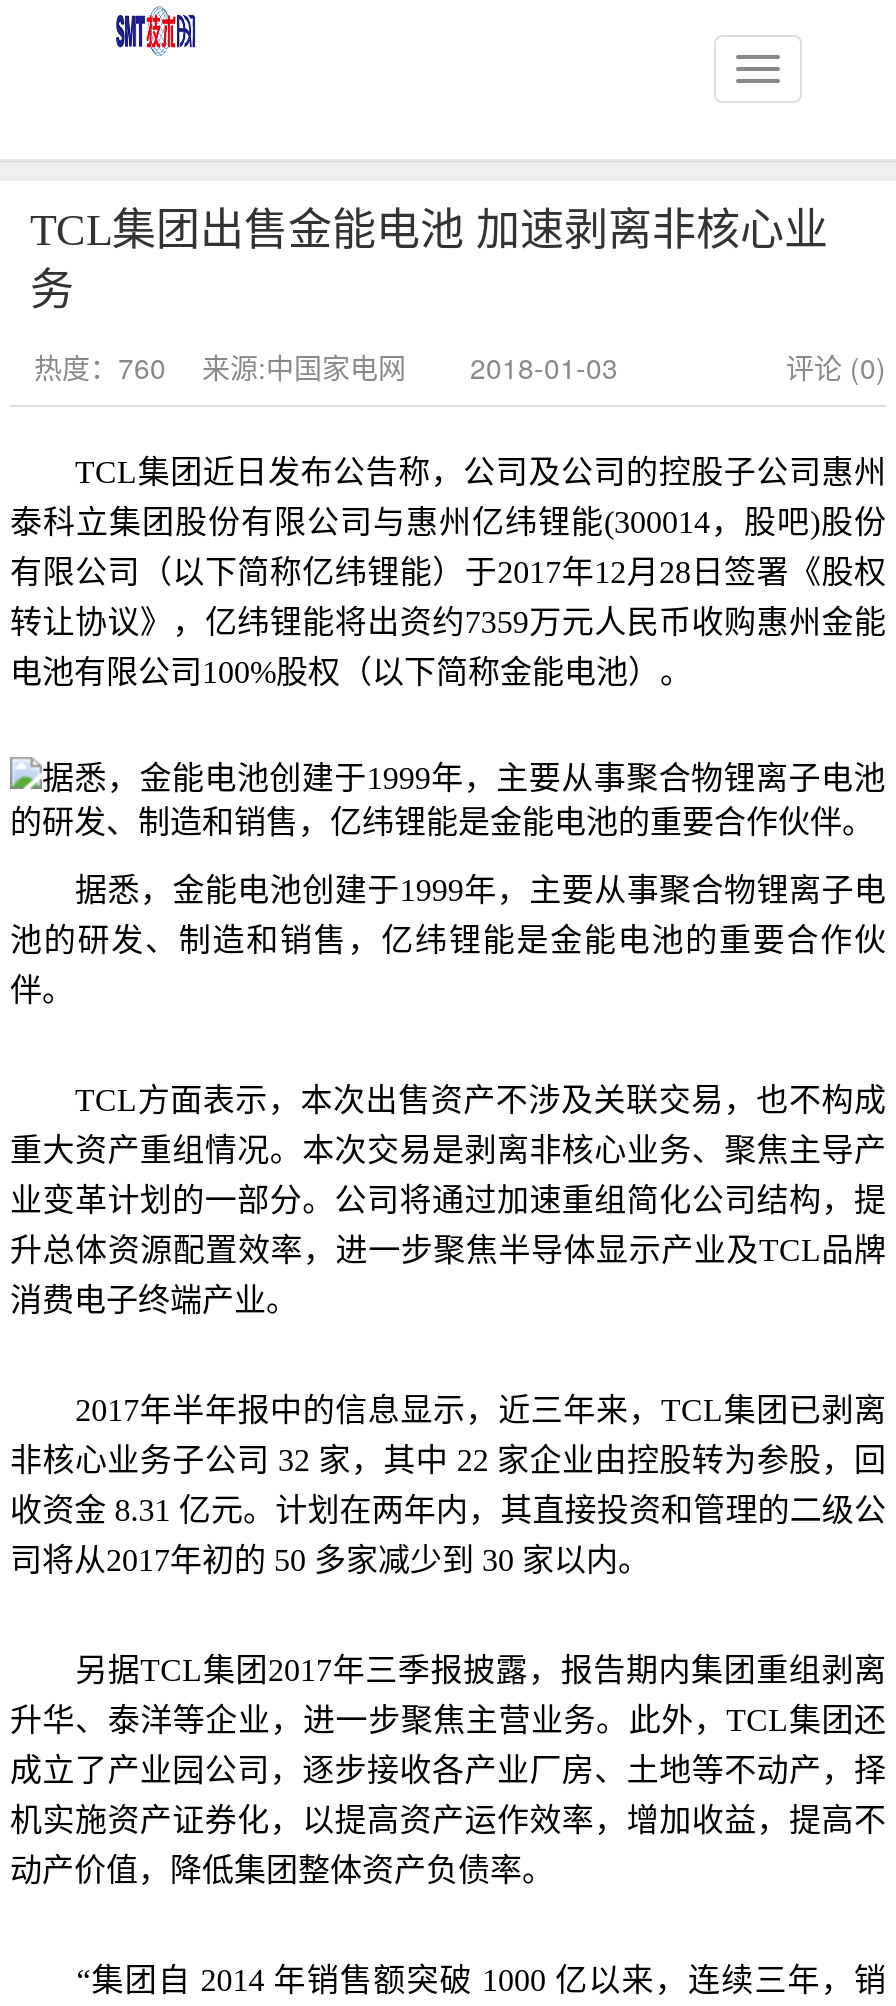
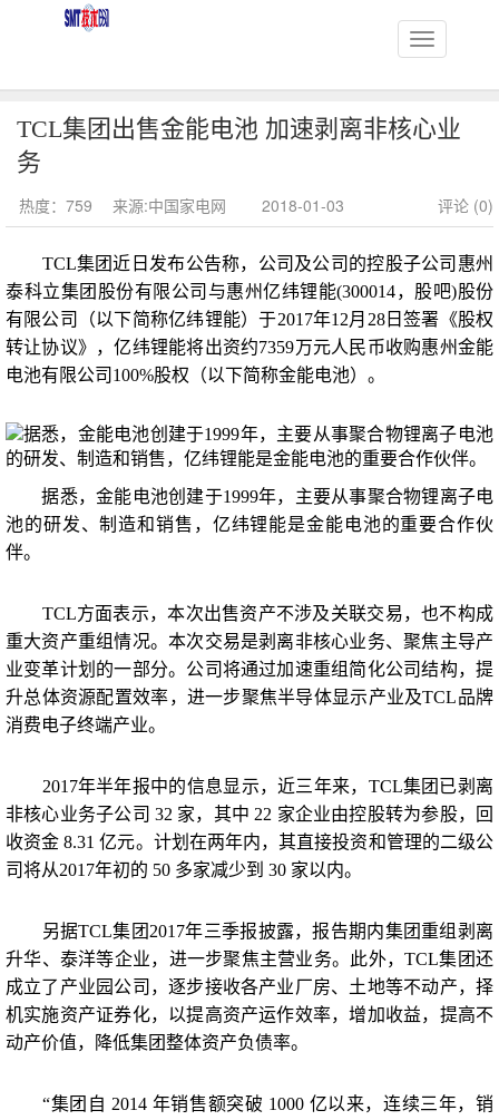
- 热度：760来源:中国家电网2018-01-03
+ 热度：759来源:中国家电网2018-01-03
